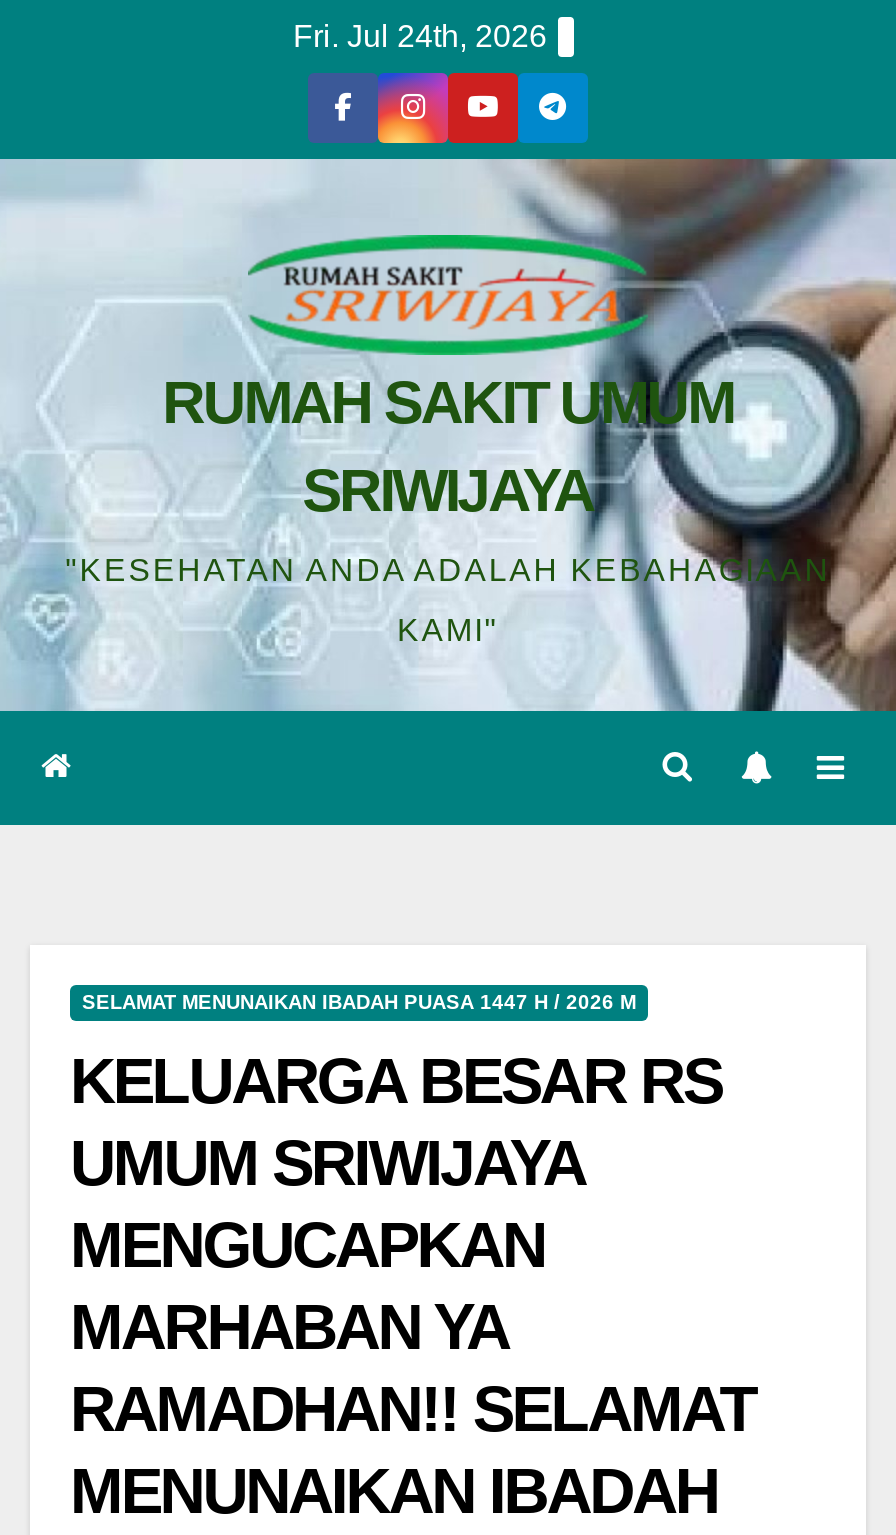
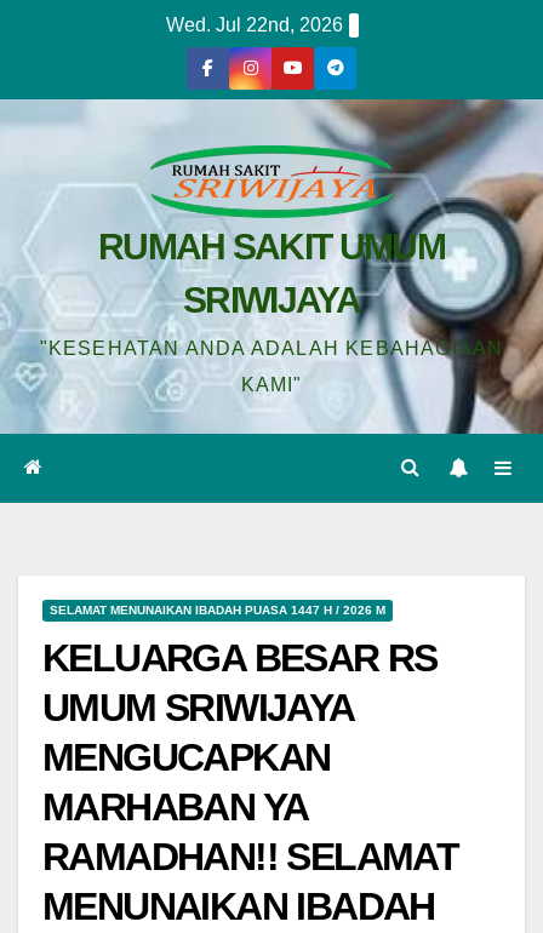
- Fri. Jul 24th, 2026
+ Wed. Jul 22nd, 2026
